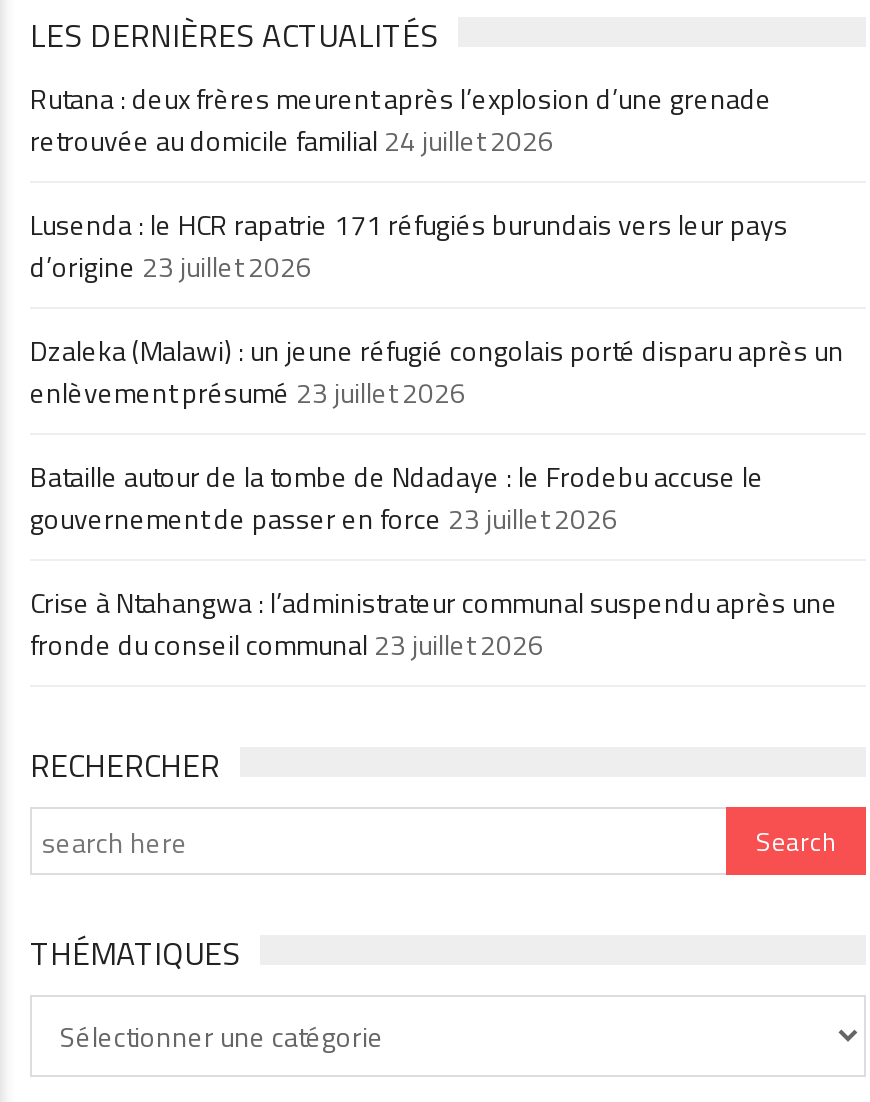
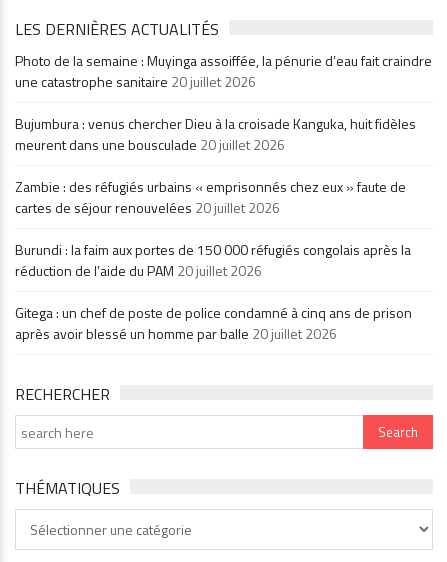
- Rutana : deux frères meurent après l’explosion d’une grenade
- retrouvée au domicile familial 24 juillet 2026
+ Photo de la semaine : Muyinga assoiffée, la pénurie d’eau fait craindre
+ une catastrophe sanitaire 20 juillet 2026

- Lusenda : le HCR rapatrie 171 réfugiés burundais vers leur pays
- d’origine 23 juillet 2026
+ Bujumbura : venus chercher Dieu à la croisade Kanguka, huit fidèles
+ meurent dans une bousculade 20 juillet 2026

- Dzaleka (Malawi) : un jeune réfugié congolais porté disparu après un
- enlèvement présumé 23 juillet 2026
+ Zambie : des réfugiés urbains « emprisonnés chez eux » faute de
+ cartes de séjour renouvelées 20 juillet 2026

- Bataille autour de la tombe de Ndadaye : le Frodebu accuse le
- gouvernement de passer en force 23 juillet 2026
+ Burundi : la faim aux portes de 150 000 réfugiés congolais après la
+ réduction de l’aide du PAM 20 juillet 2026

- Crise à Ntahangwa : l’administrateur communal suspendu après une
- fronde du conseil communal 23 juillet 2026
+ Gitega : un chef de poste de police condamné à cinq ans de prison
+ après avoir blessé un homme par balle 20 juillet 2026
